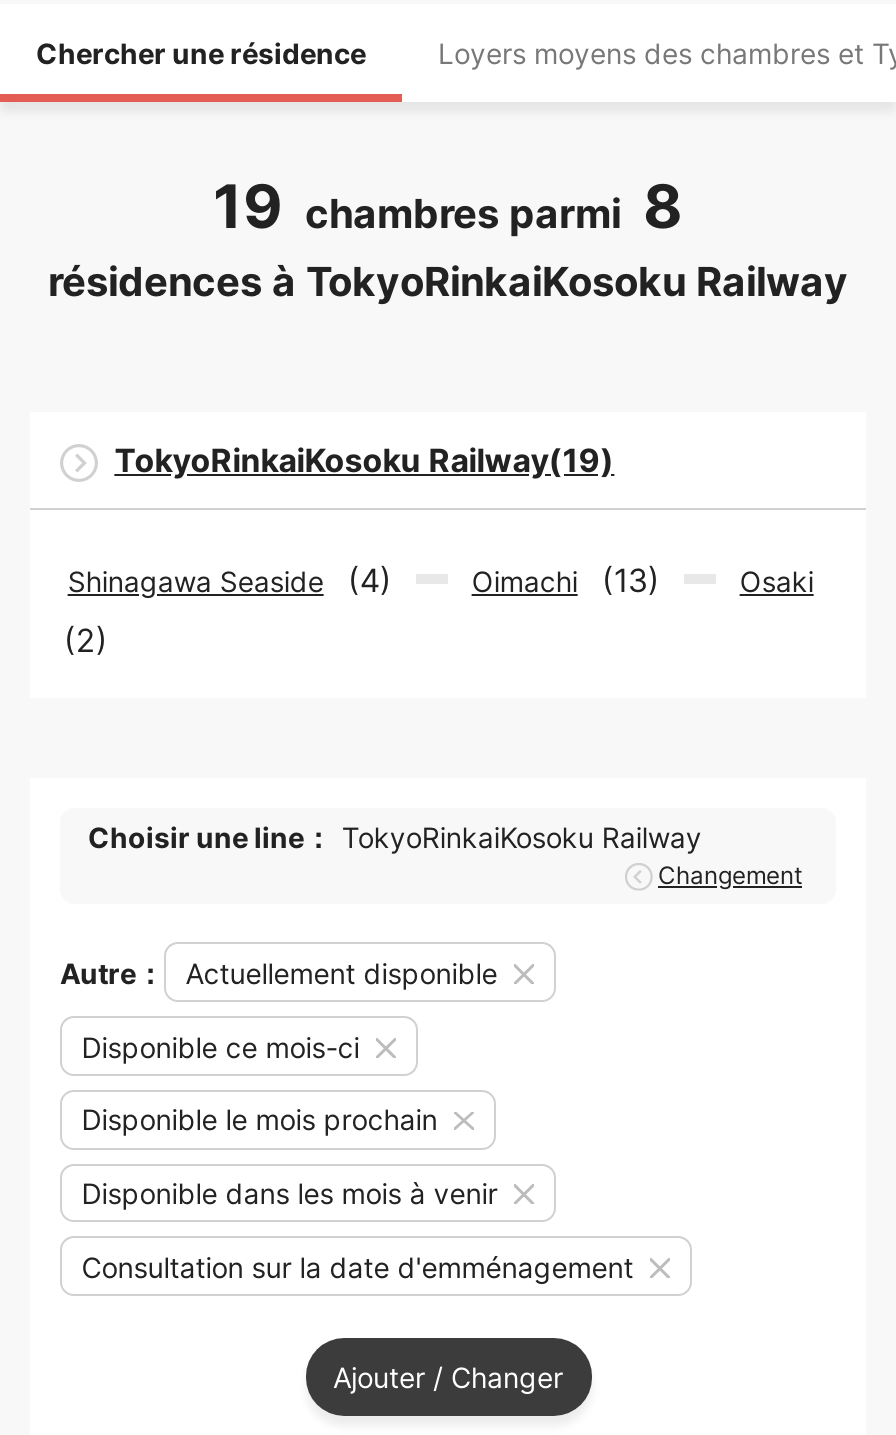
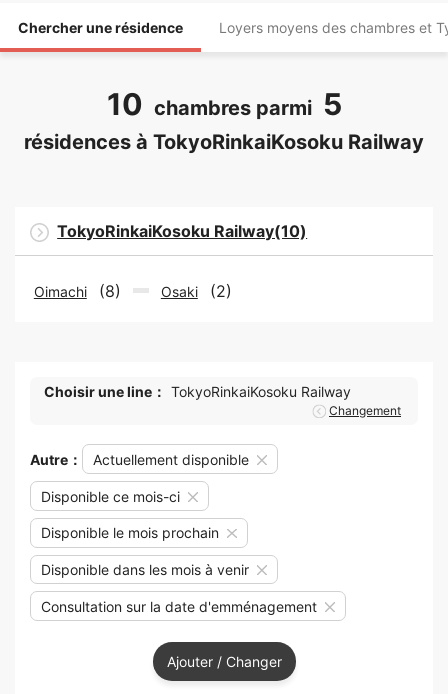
- 19 chambres parmi 8
+ 10 chambres parmi 5

- TokyoRinkaiKosoku Railway(19)
- Shinagawa Seaside (4)
- Oimachi (13)
- Osaki
- (2)
+ TokyoRinkaiKosoku Railway(10)
+ Oimachi (8)
+ Osaki (2)
